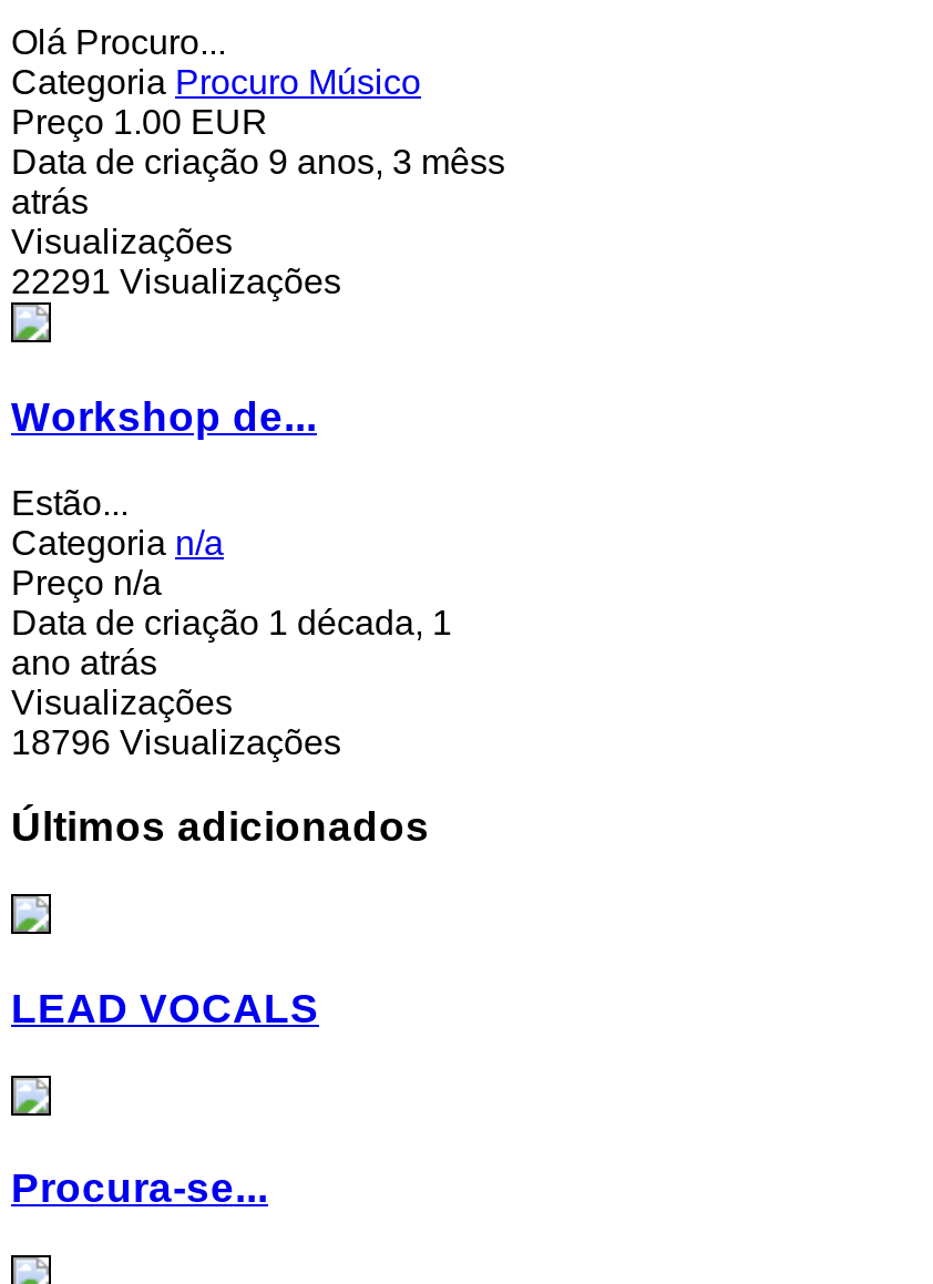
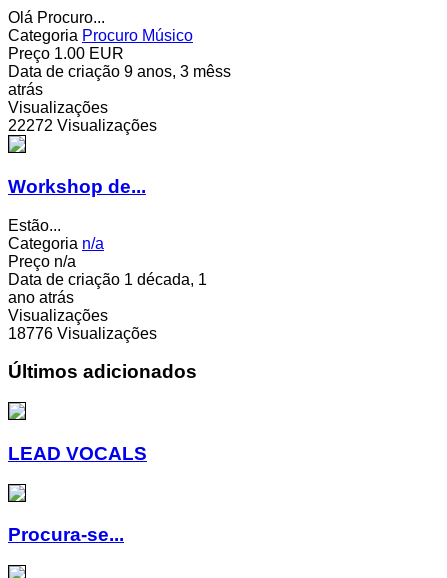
- 22291 Visualizações
+ 22272 Visualizações

- 18796 Visualizações
+ 18776 Visualizações
